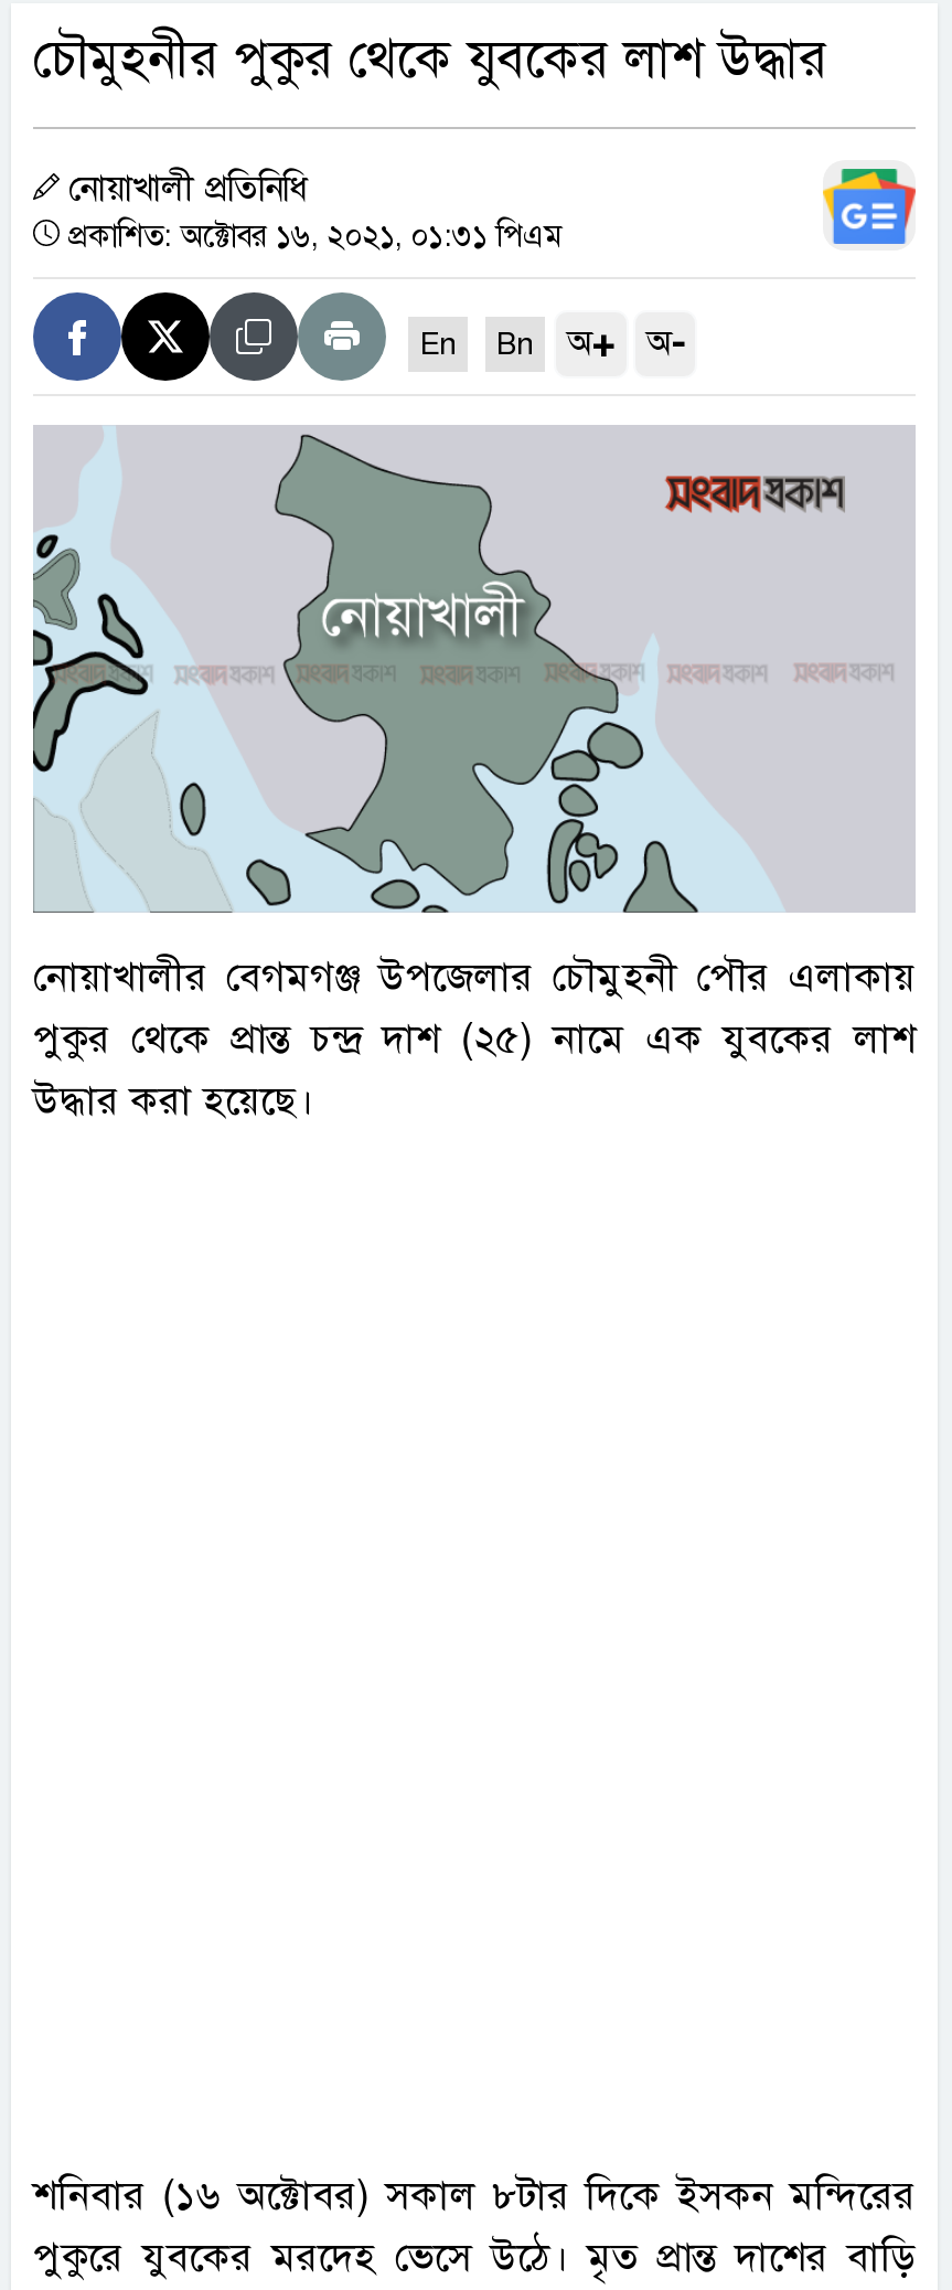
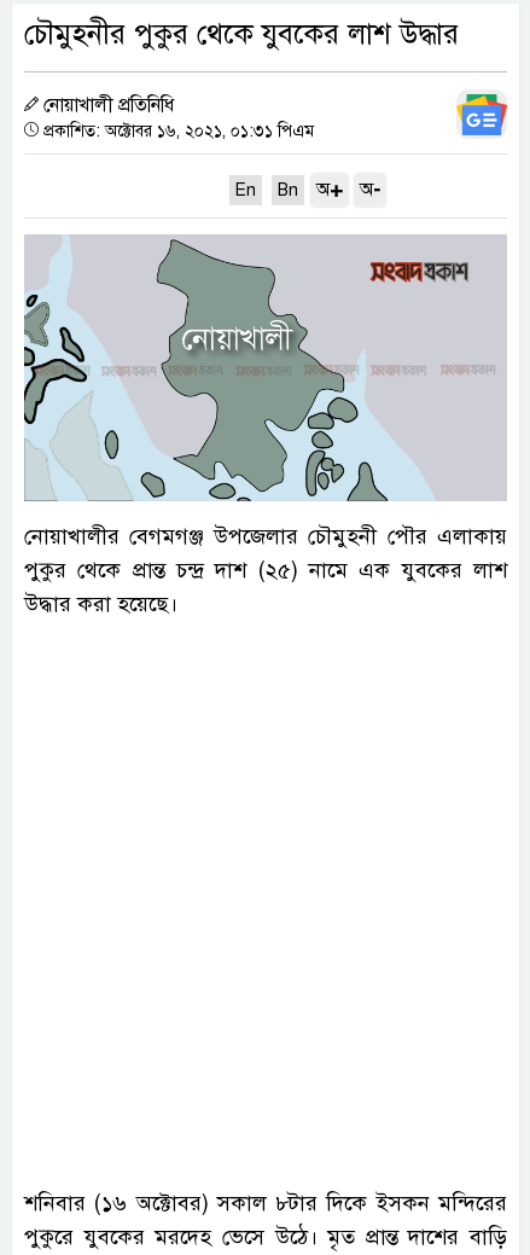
- [image]
